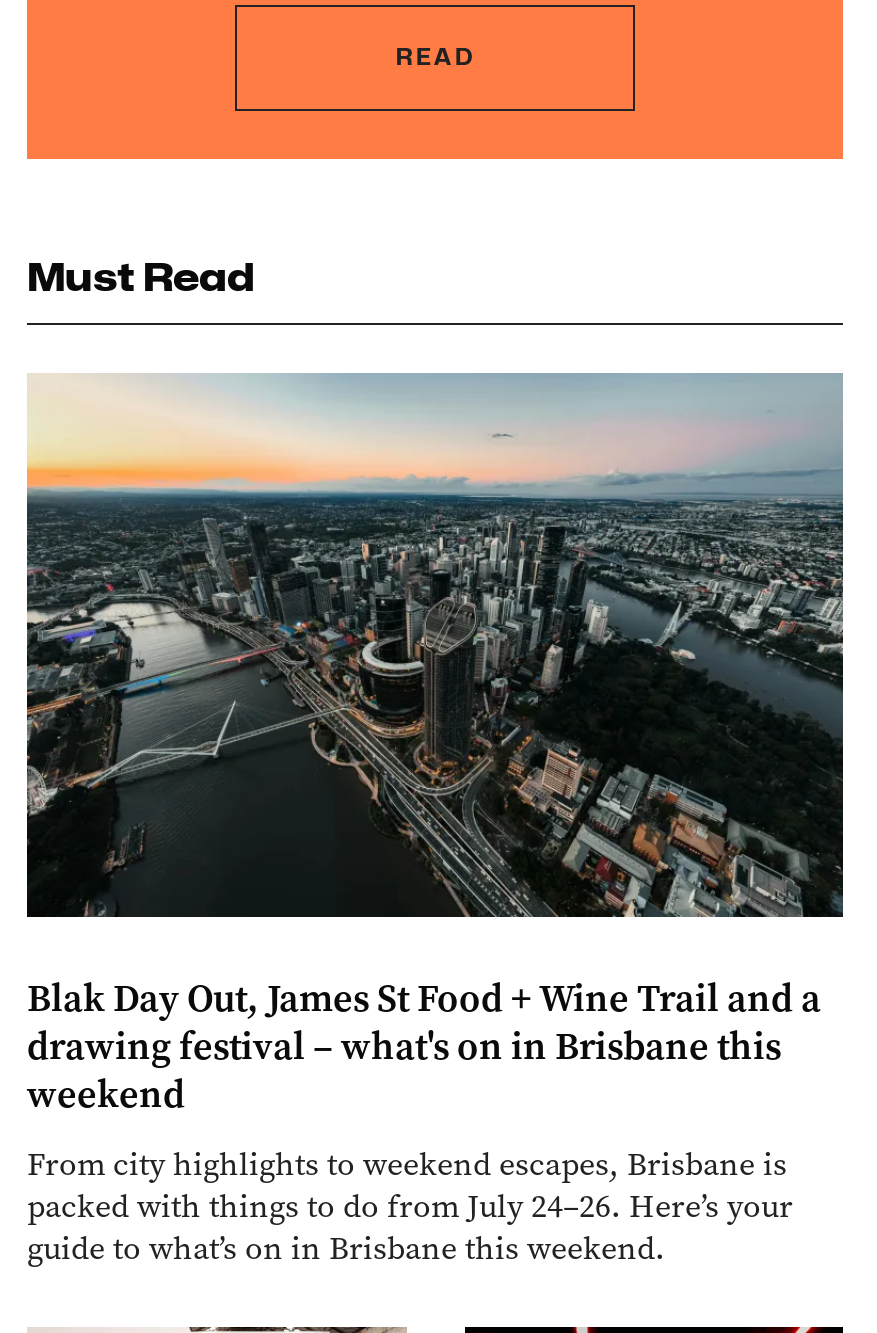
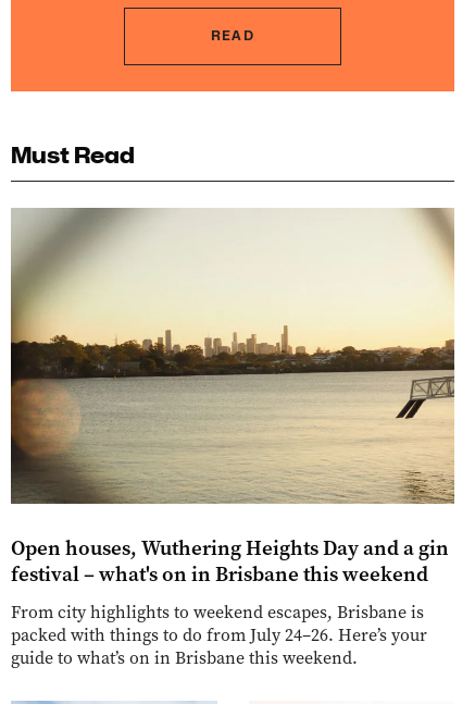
- [image]
- Blak Day Out, James St Food + Wine Trail and a
- drawing festival – what's on in Brisbane this
- weekend
+ [image]
+ Open houses, Wuthering Heights Day and a gin
+ festival – what's on in Brisbane this weekend
